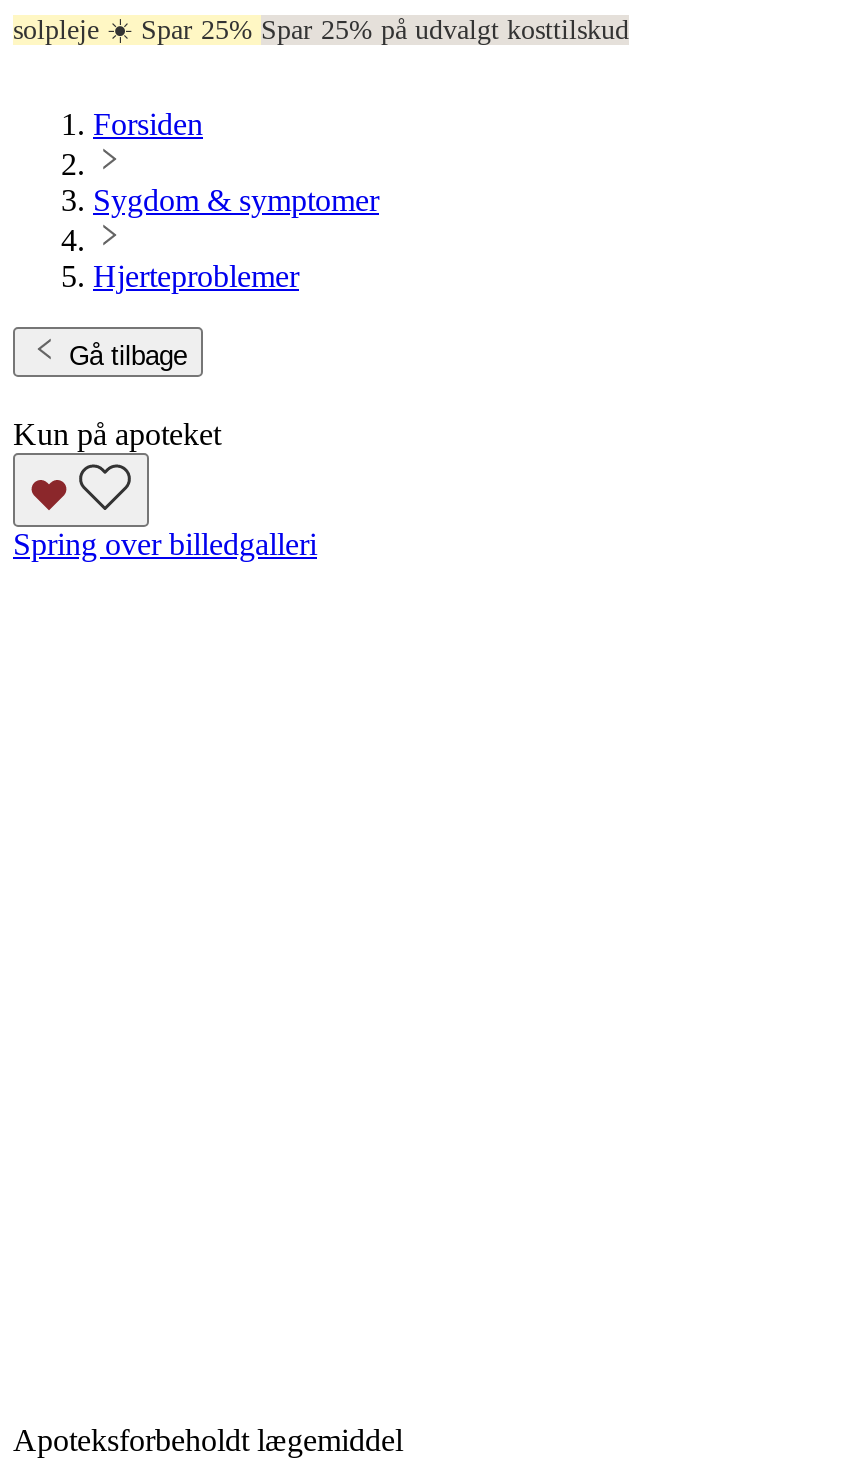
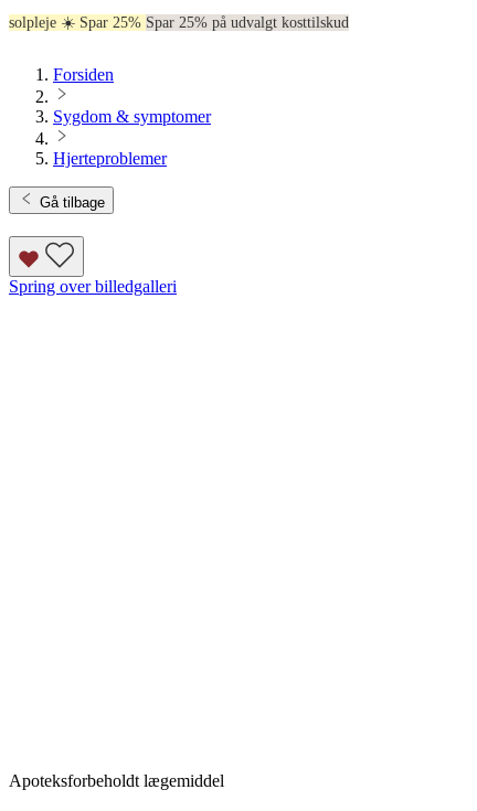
- Kun på apoteket
